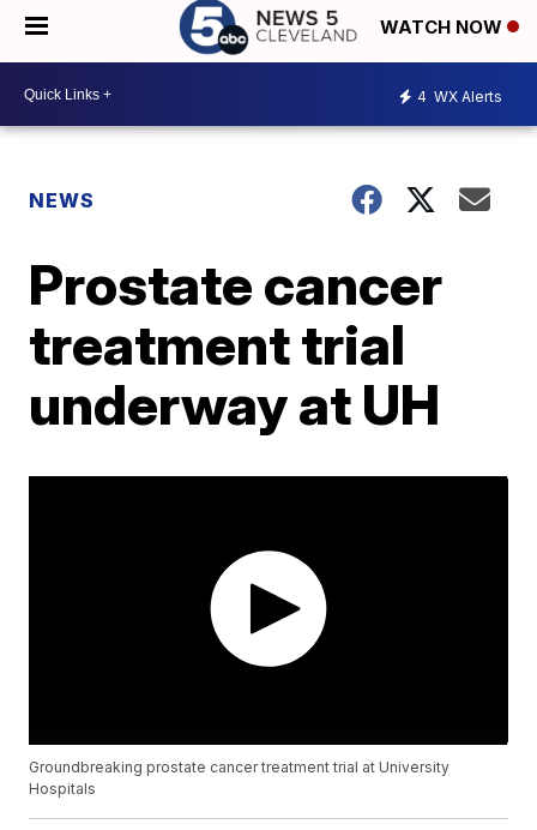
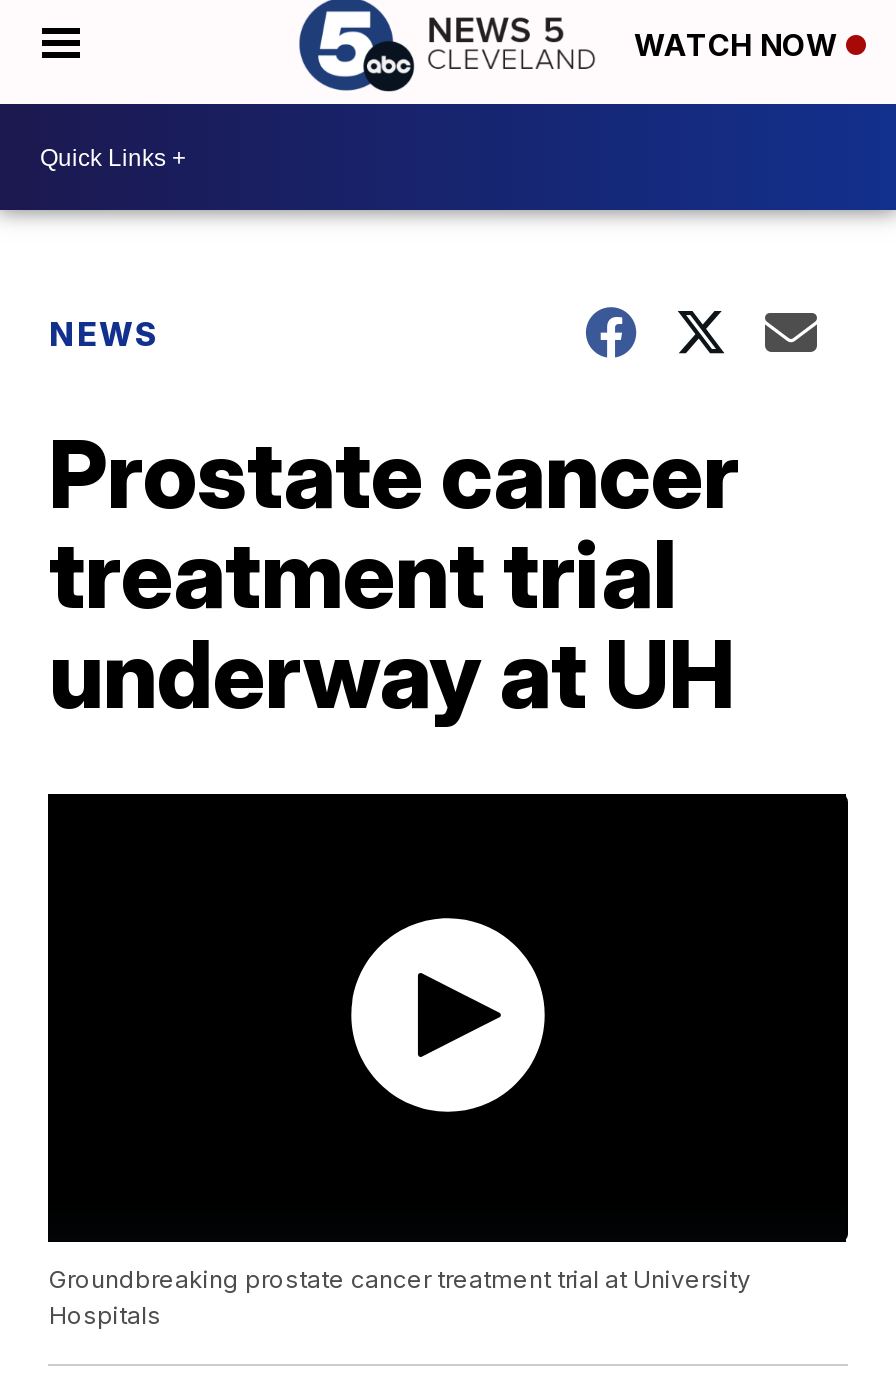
- 4 WX Alerts
